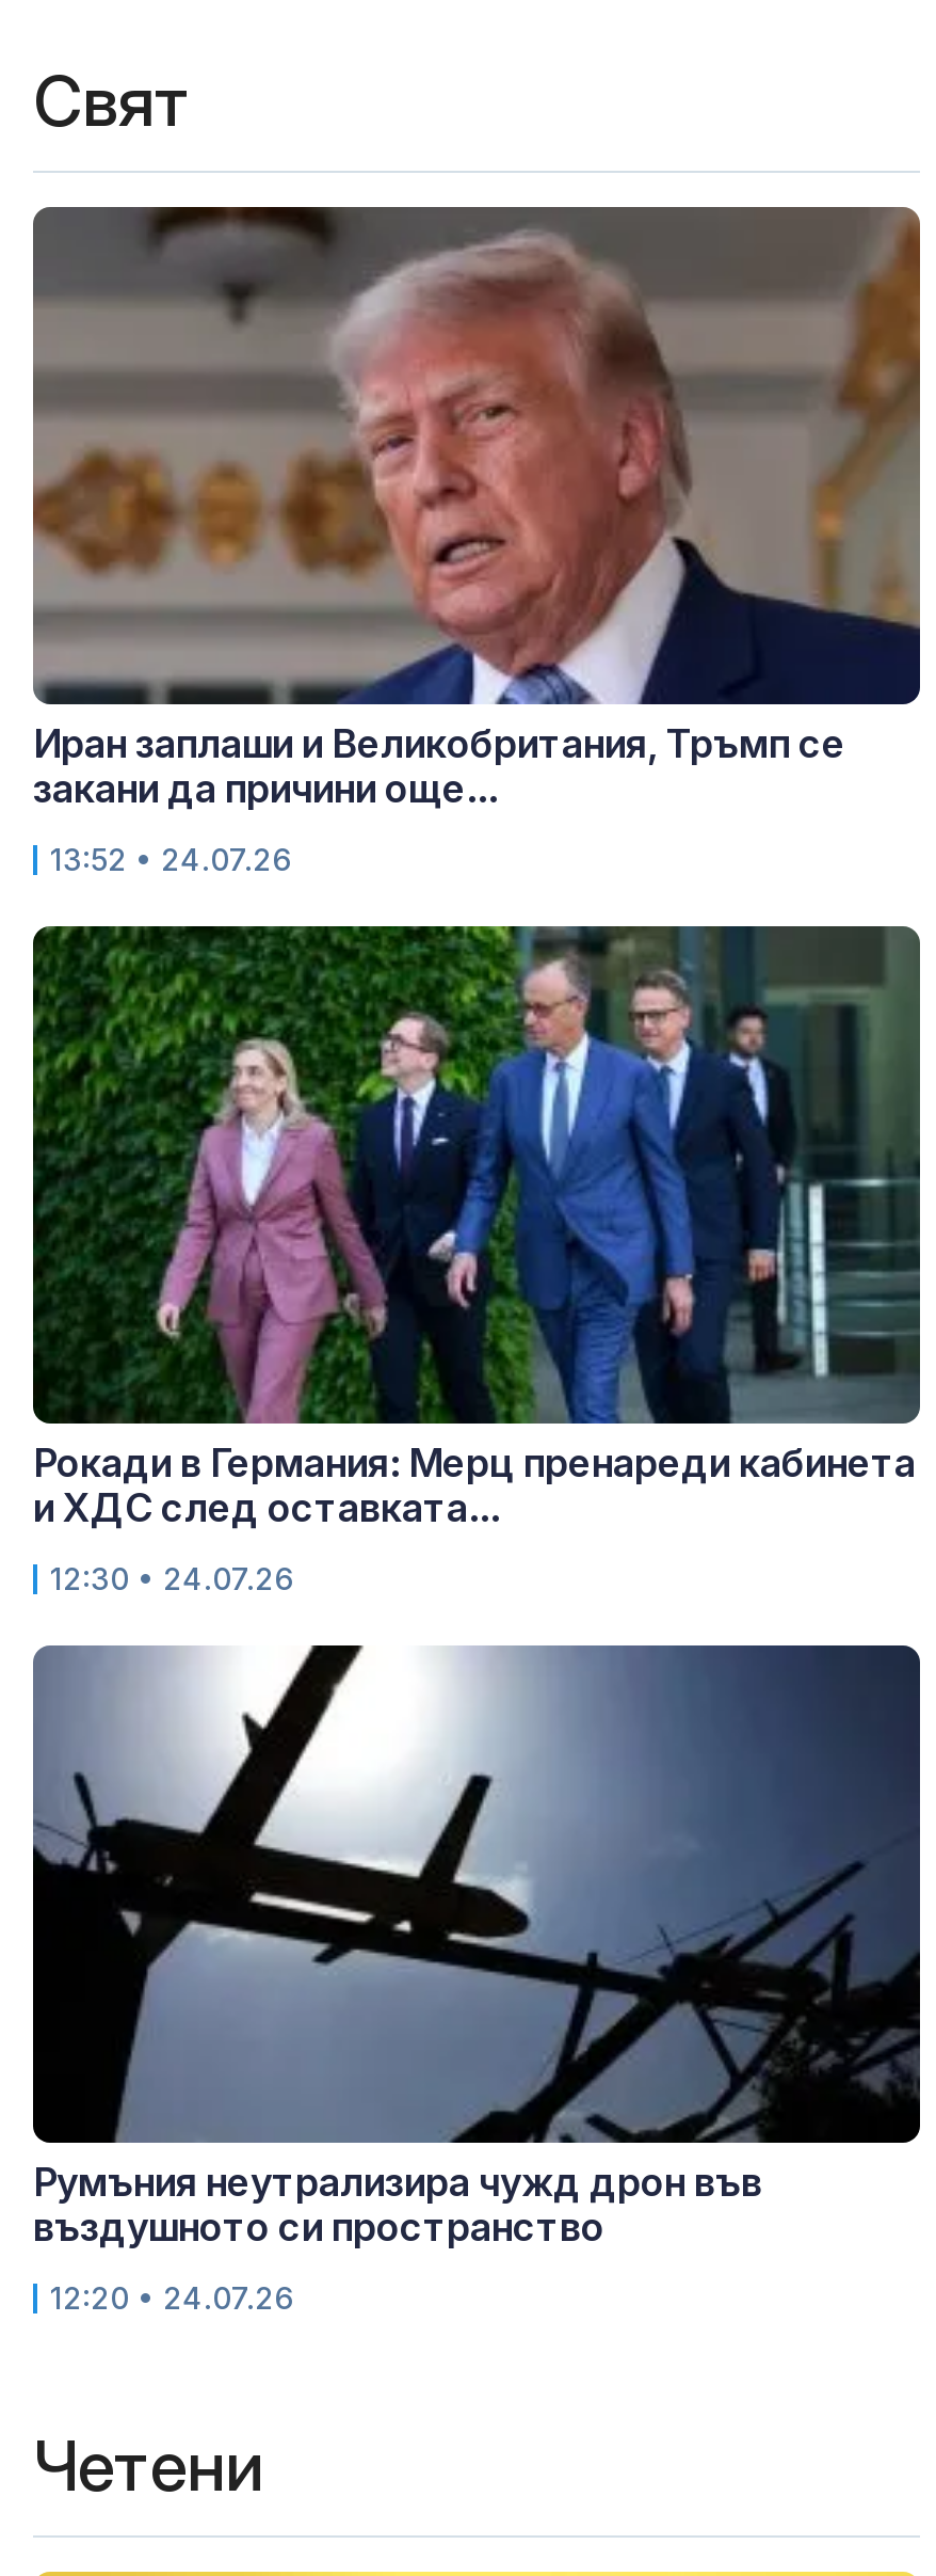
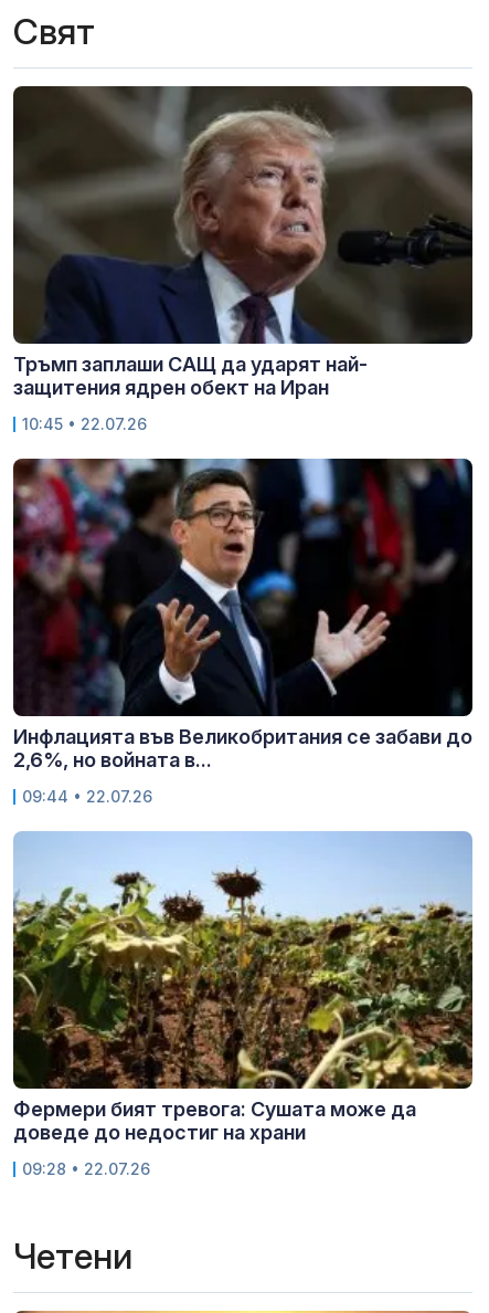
- [image]
- Иран заплаши и Великобритания, Тръмп се
- закани да причини още...
+ [image]
+ Тръмп заплаши САЩ да ударят най-
+ защитения ядрен обект на Иран

- 13:52 • 24.07.26
+ 10:45 • 22.07.26

- [image]
- Рокади в Германия: Мерц пренареди кабинета
- и ХДС след оставката...
+ [image]
+ Инфлацията във Великобритания се забави до
+ 2,6%, но войната в...

- 12:30 • 24.07.26
+ 09:44 • 22.07.26

- [image]
- Румъния неутрализира чужд дрон във
- въздушното си пространство
+ [image]
+ Фермери бият тревога: Сушата може да
+ доведе до недостиг на храни

- 12:20 • 24.07.26
+ 09:28 • 22.07.26
